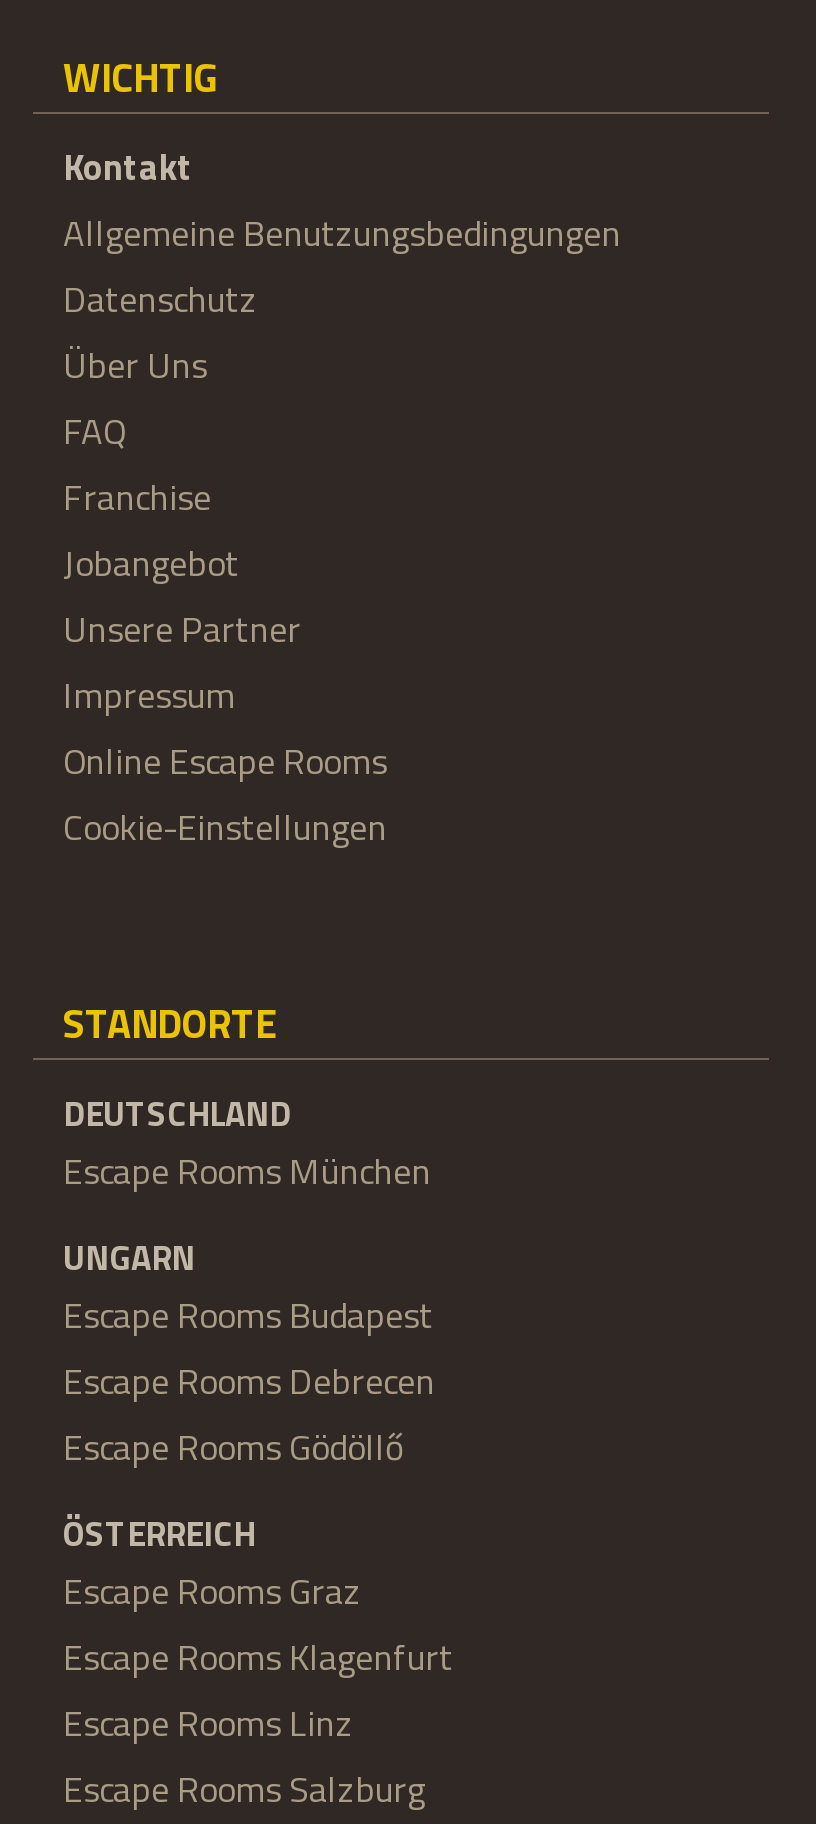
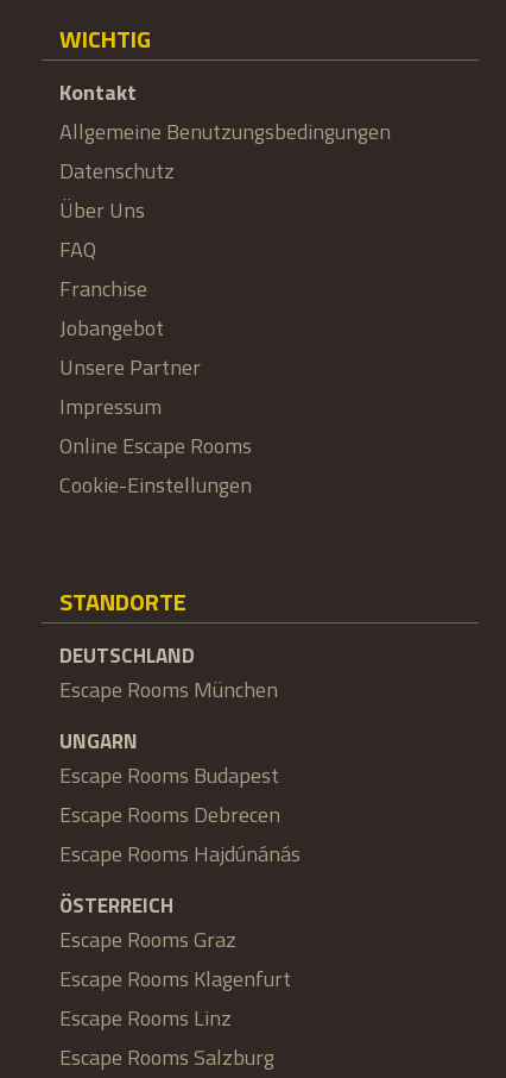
- Escape Rooms Gödöllő
+ Escape Rooms Hajdúnánás
